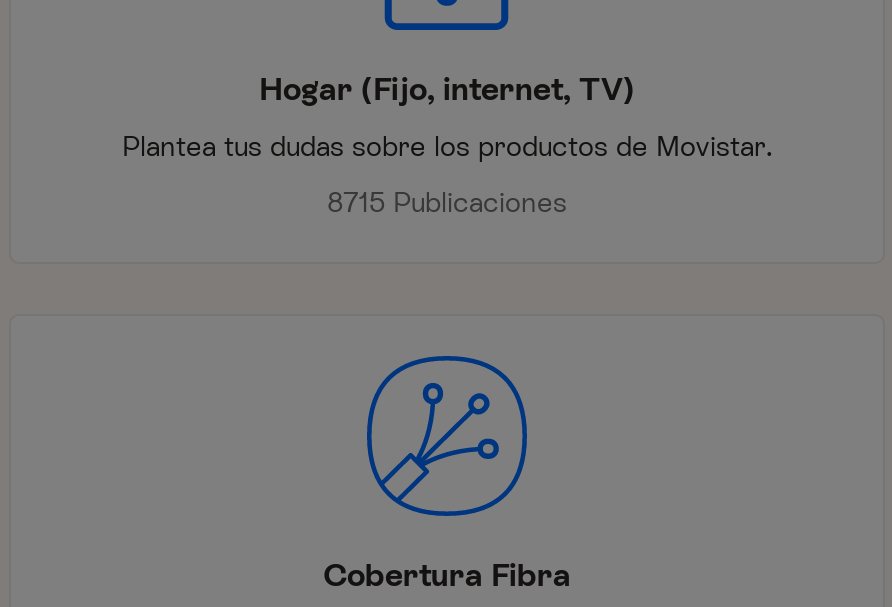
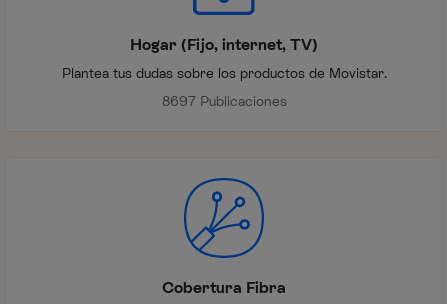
- 8715 Publicaciones
+ 8697 Publicaciones
